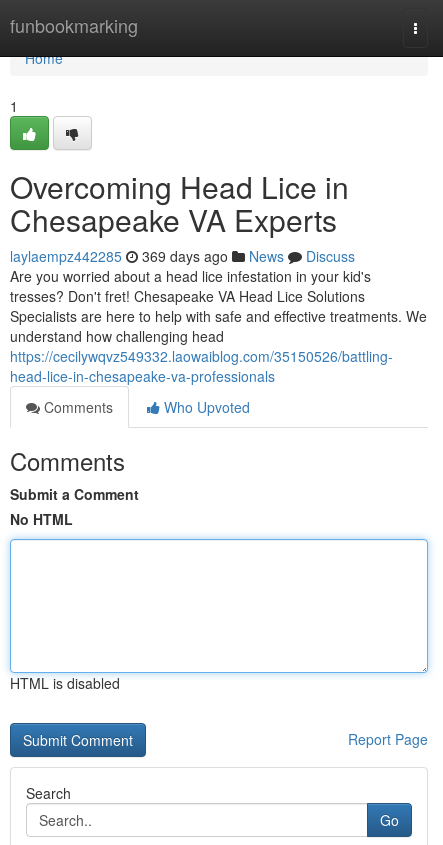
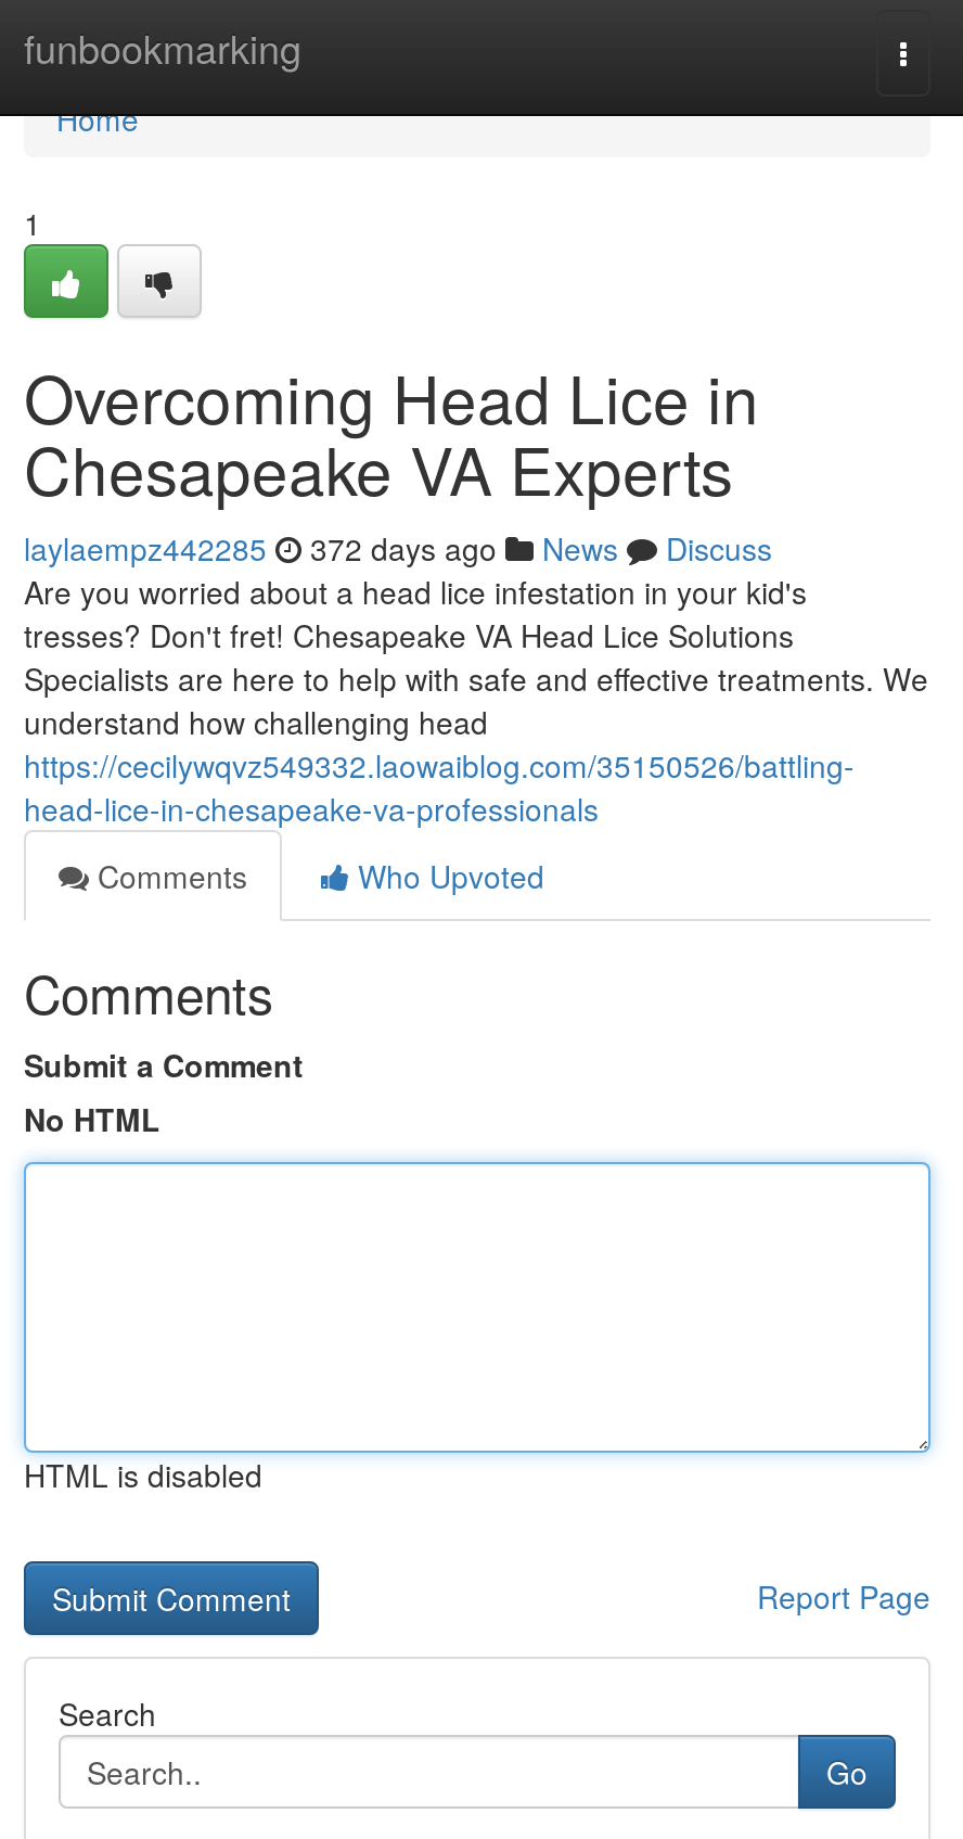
- laylaempz442285 369 days ago News Discuss
+ laylaempz442285 372 days ago News Discuss
